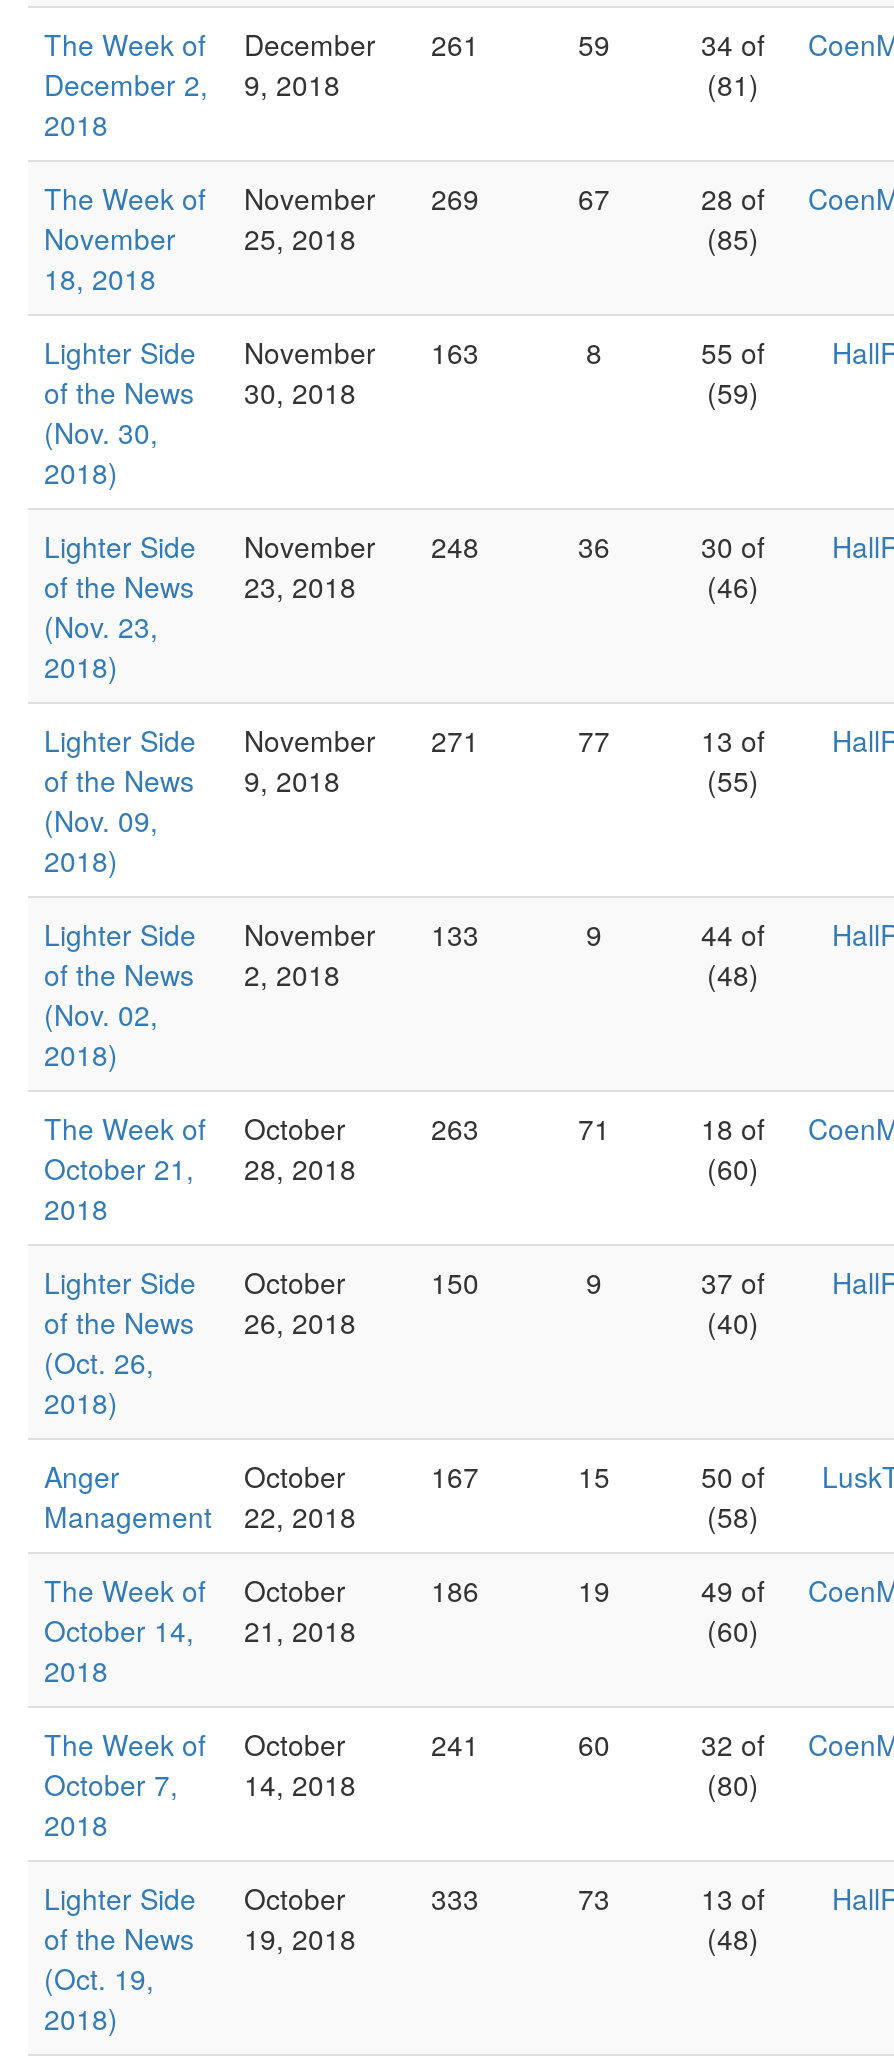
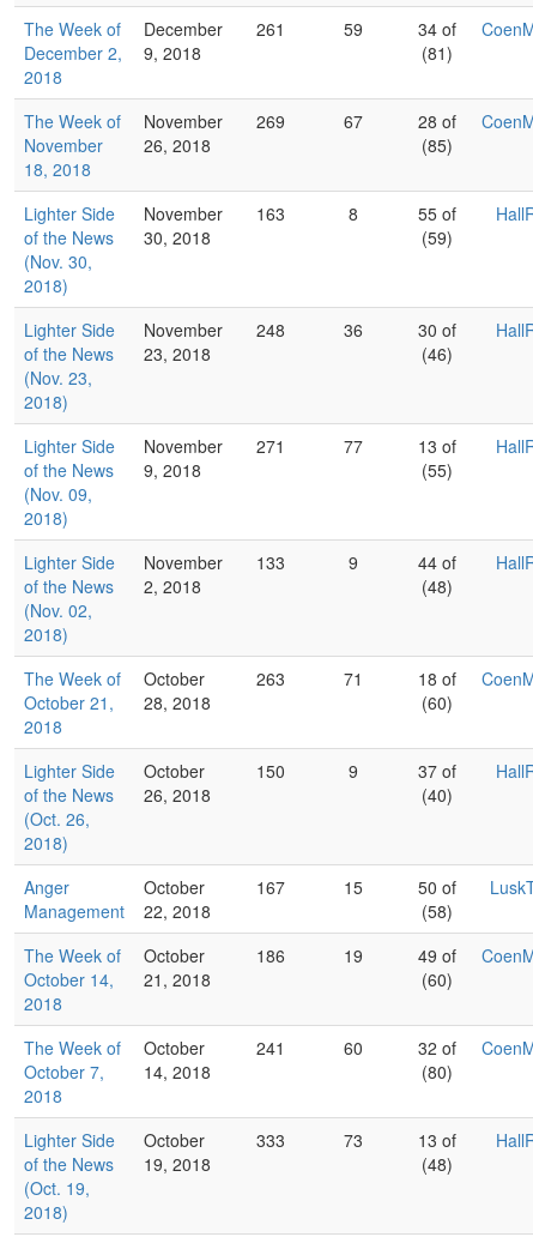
- November 25, 2018
+ November 26, 2018
